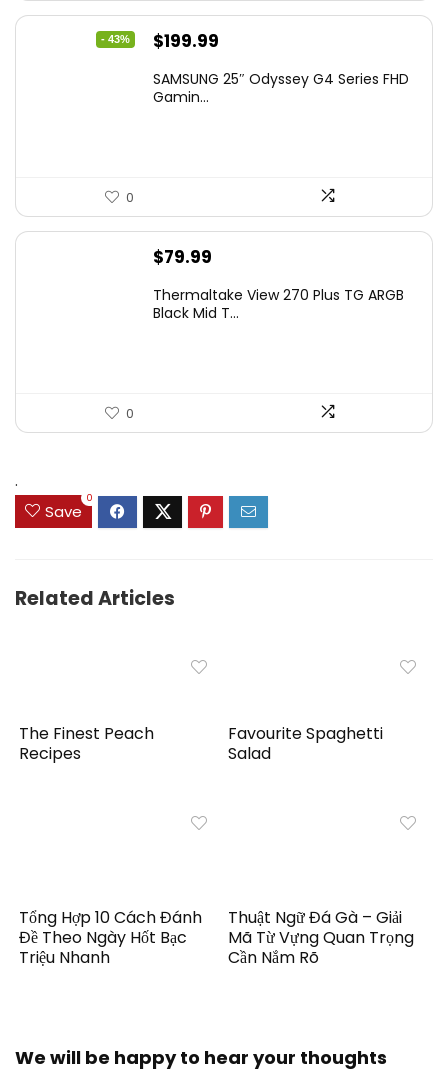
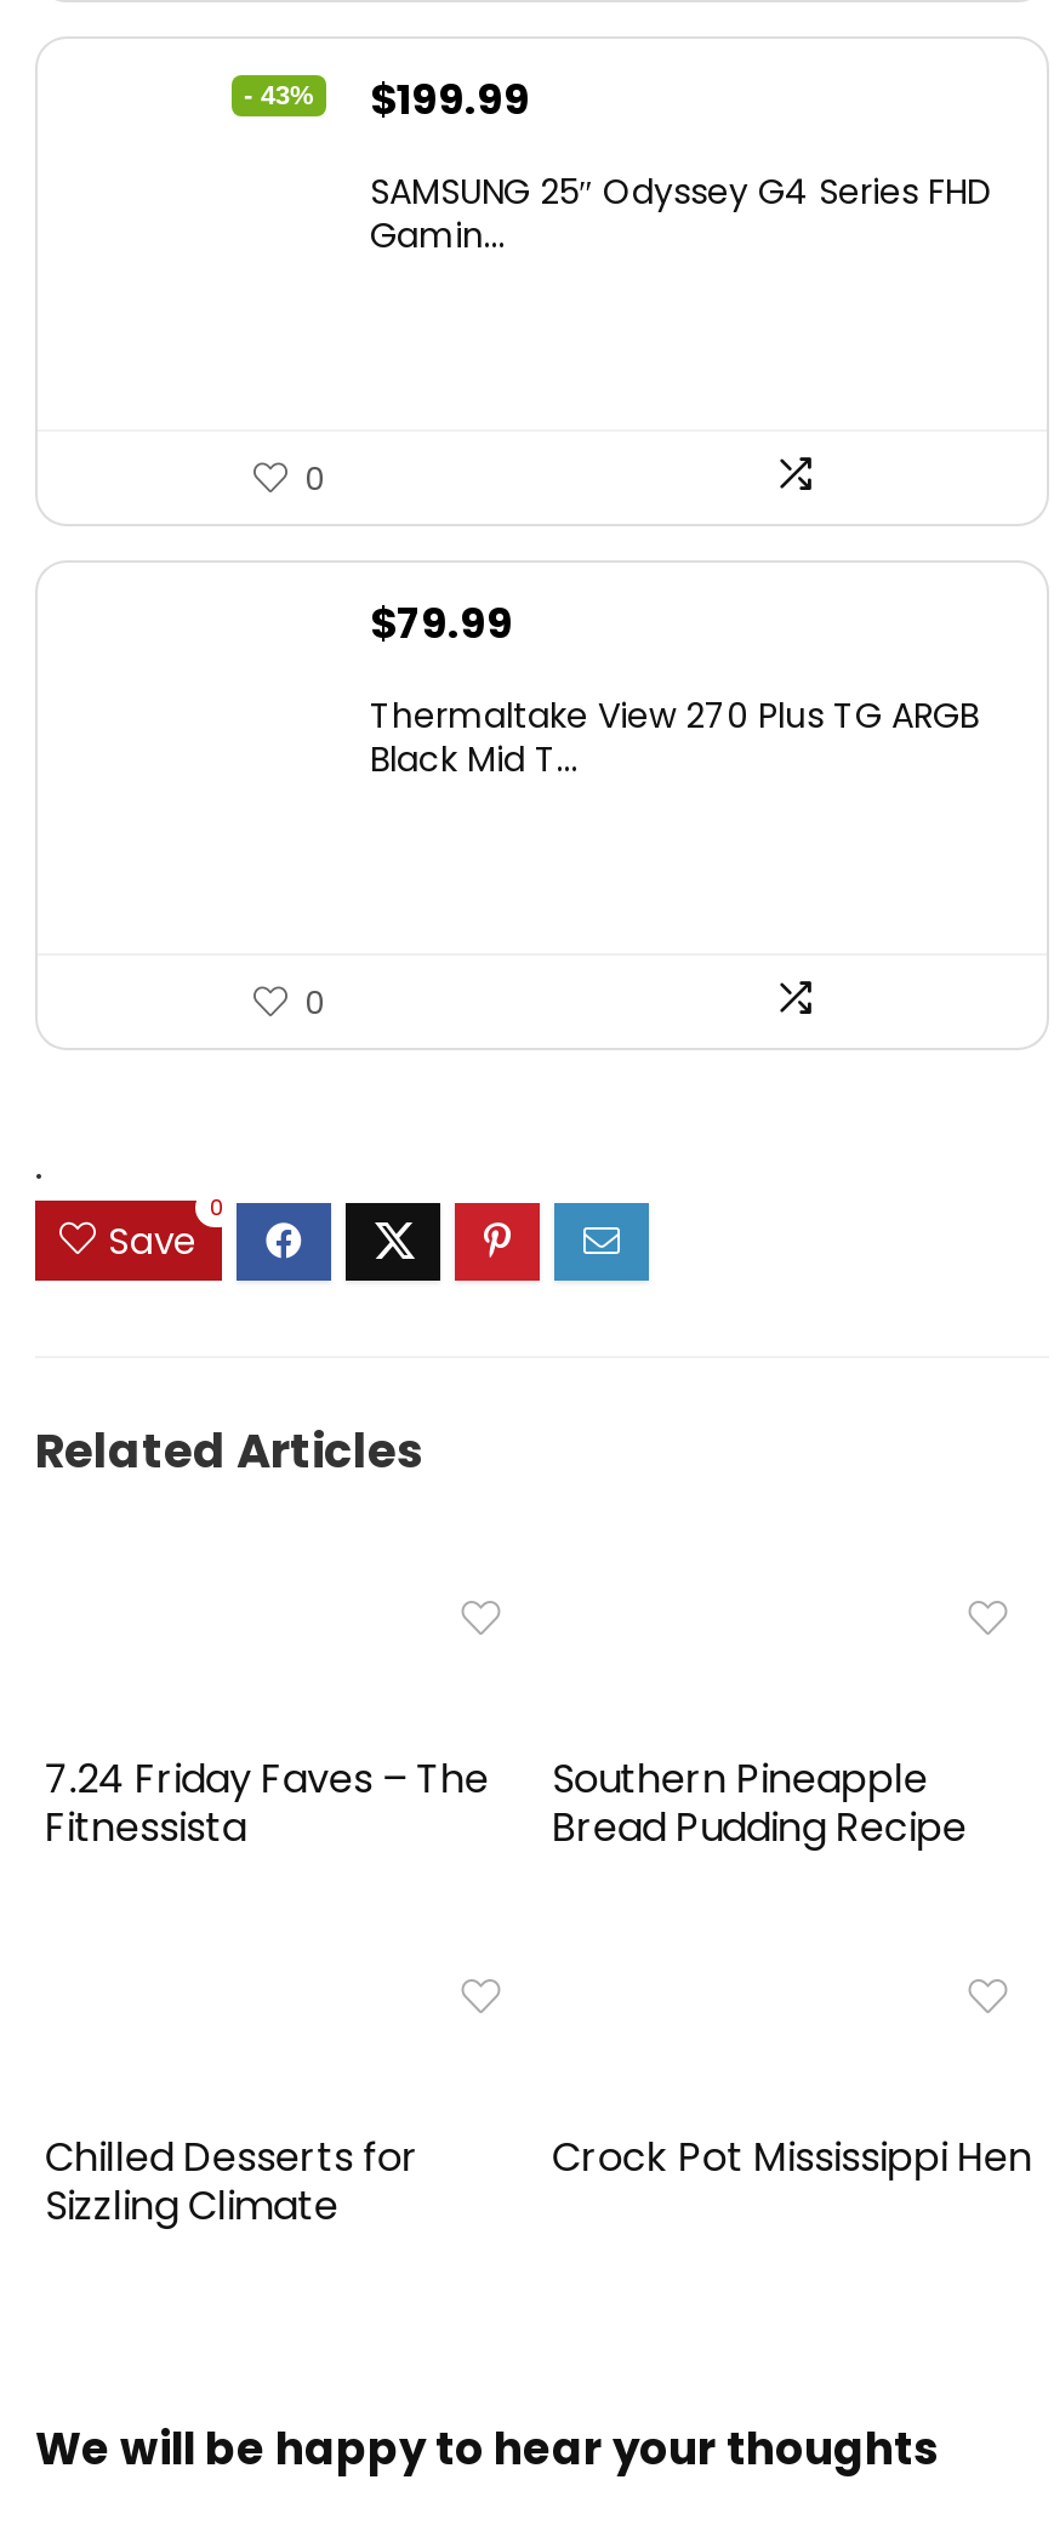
- The Finest Peach
- Recipes
+ 7.24 Friday Faves – The
+ Fitnessista

- Favourite Spaghetti
- Salad
+ Southern Pineapple
+ Bread Pudding Recipe

- Tổng Hợp 10 Cách Đánh
- Đề Theo Ngày Hốt Bạc
- Triệu Nhanh
+ Chilled Desserts for
+ Sizzling Climate

- Thuật Ngữ Đá Gà – Giải
- Mã Từ Vựng Quan Trọng
- Cần Nắm Rõ
+ Crock Pot Mississippi Hen
